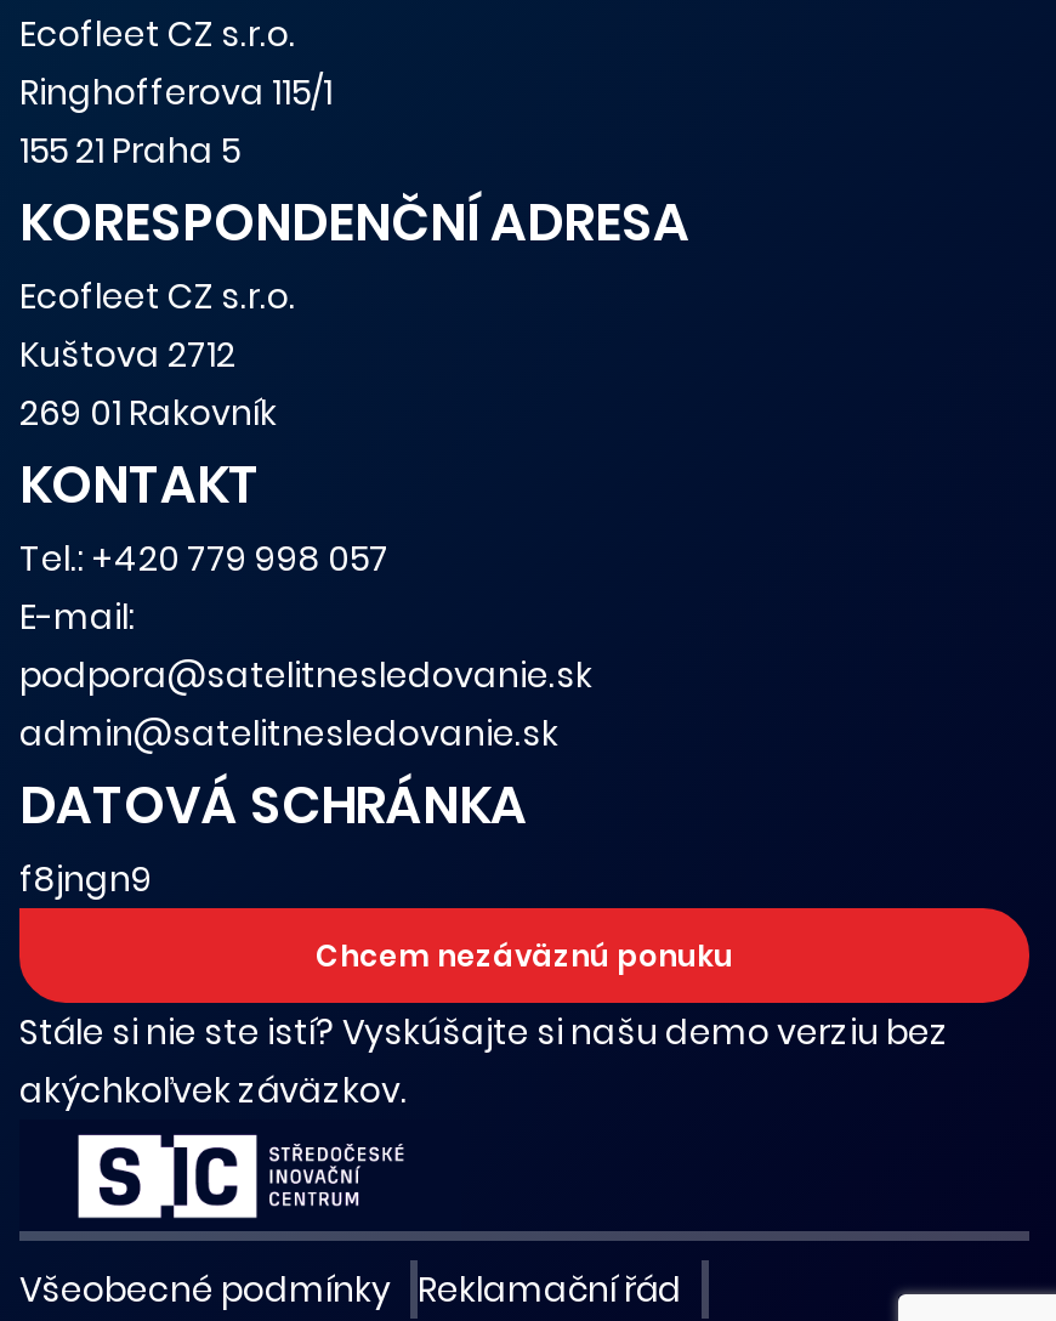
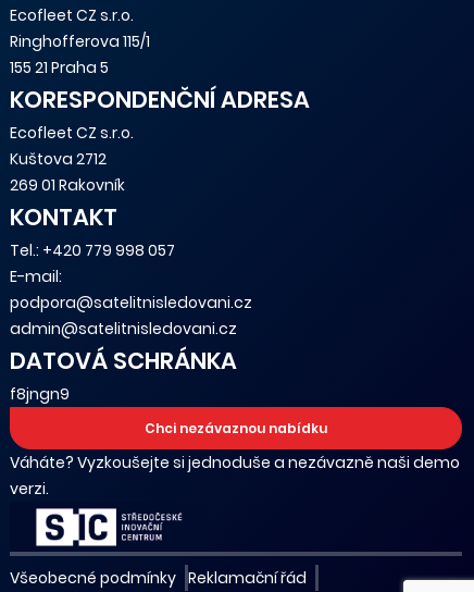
- podpora@satelitnesledovanie.sk
- admin@satelitnesledovanie.sk
+ podpora@satelitnisledovani.cz
+ admin@satelitnisledovani.cz

- Chcem nezáväznú ponuku
+ Chci nezávaznou nabídku

- Stále si nie ste istí? Vyskúšajte si našu demo verziu bez
- akýchkoľvek záväzkov.
+ Váháte? Vyzkoušejte si jednoduše a nezávazně naši demo
+ verzi.
